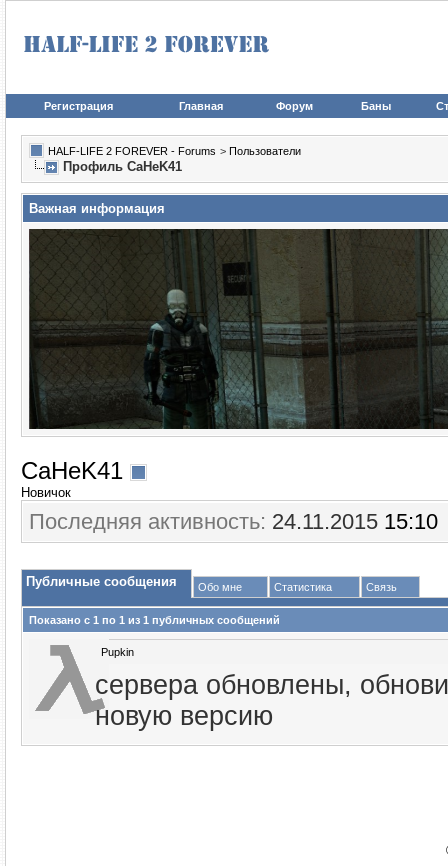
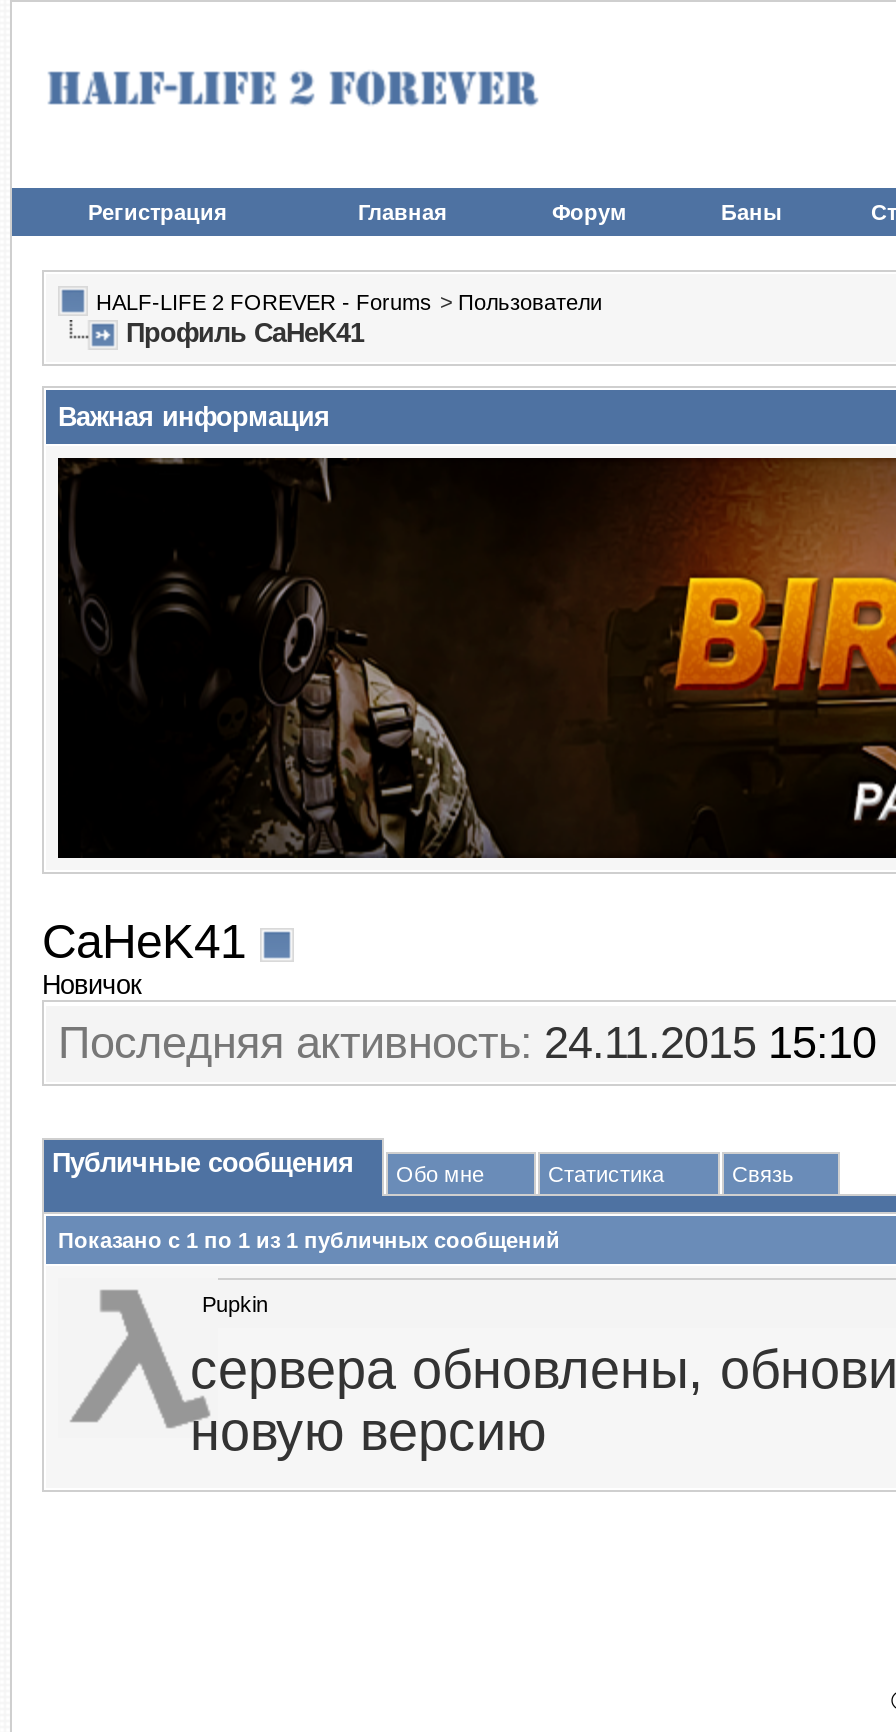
- [image]
+ [image]
